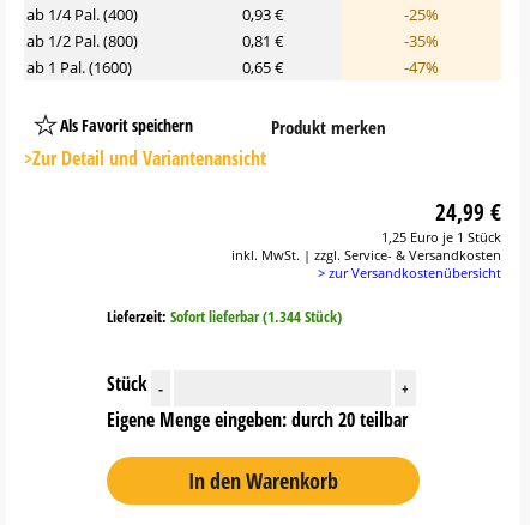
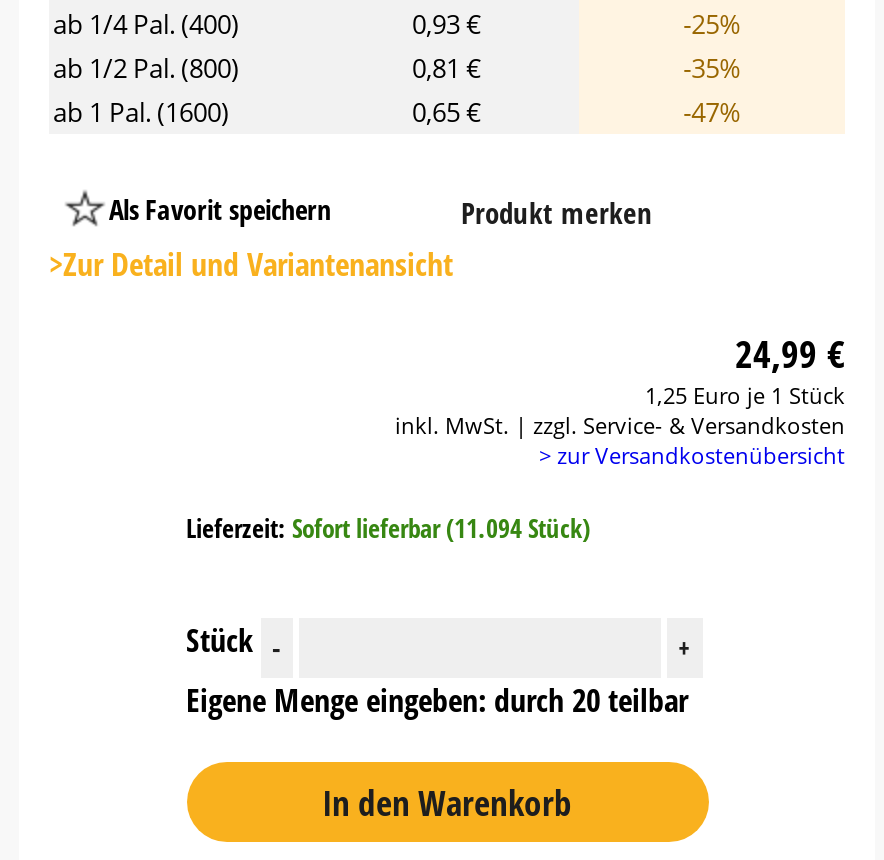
- Lieferzeit: Sofort lieferbar (1.344 Stück)
+ Lieferzeit: Sofort lieferbar (11.094 Stück)
